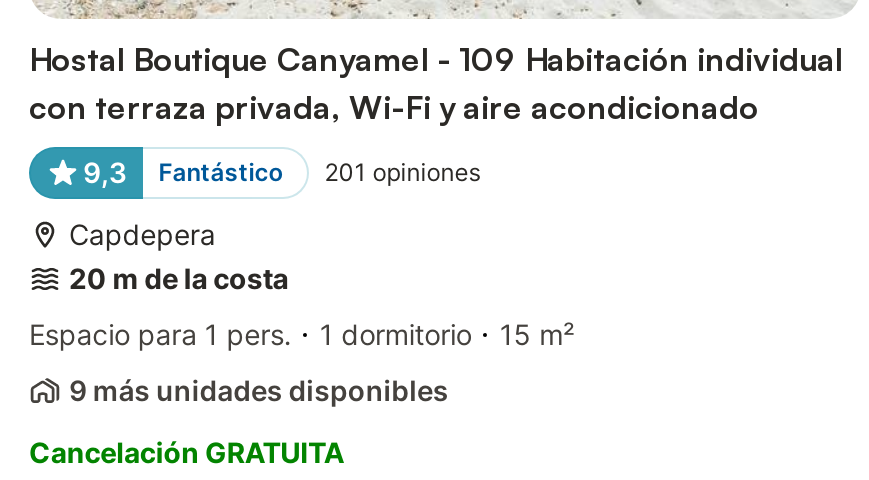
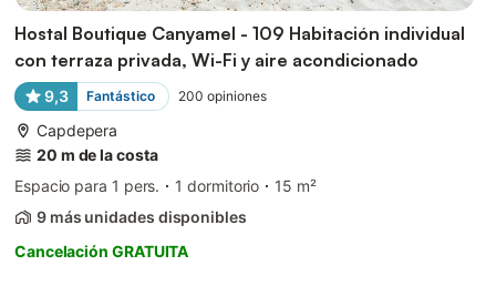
- 9,3 Fantástico 201 opiniones
+ 9,3 Fantástico 200 opiniones
